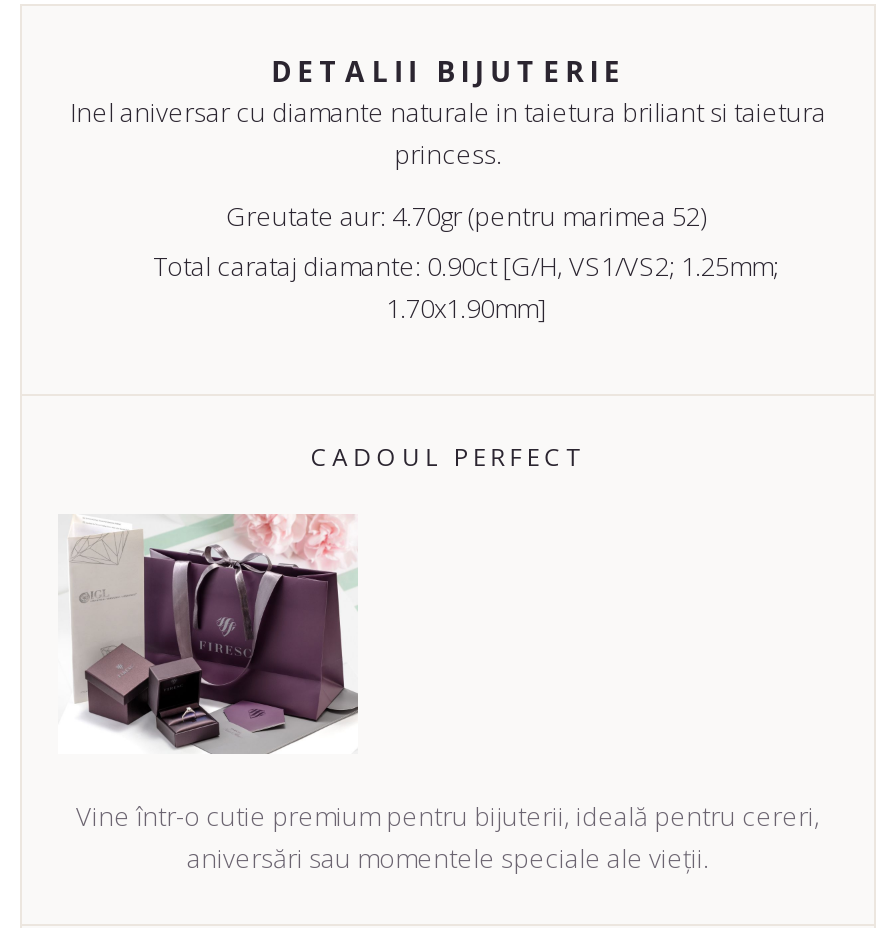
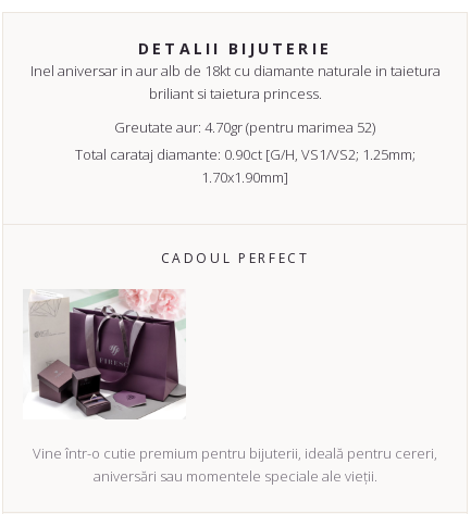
- Inel aniversar cu diamante naturale in taietura briliant si taietura
- princess.
+ Inel aniversar in aur alb de 18kt cu diamante naturale in taietura
+ briliant si taietura princess.
